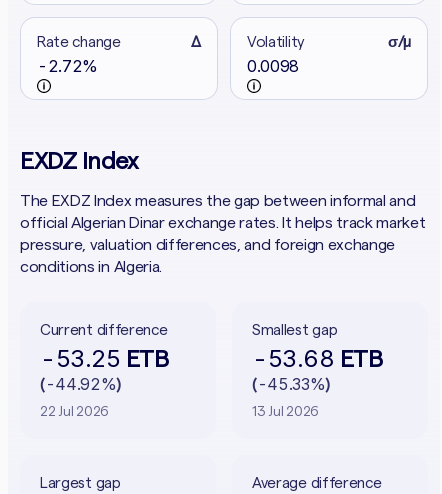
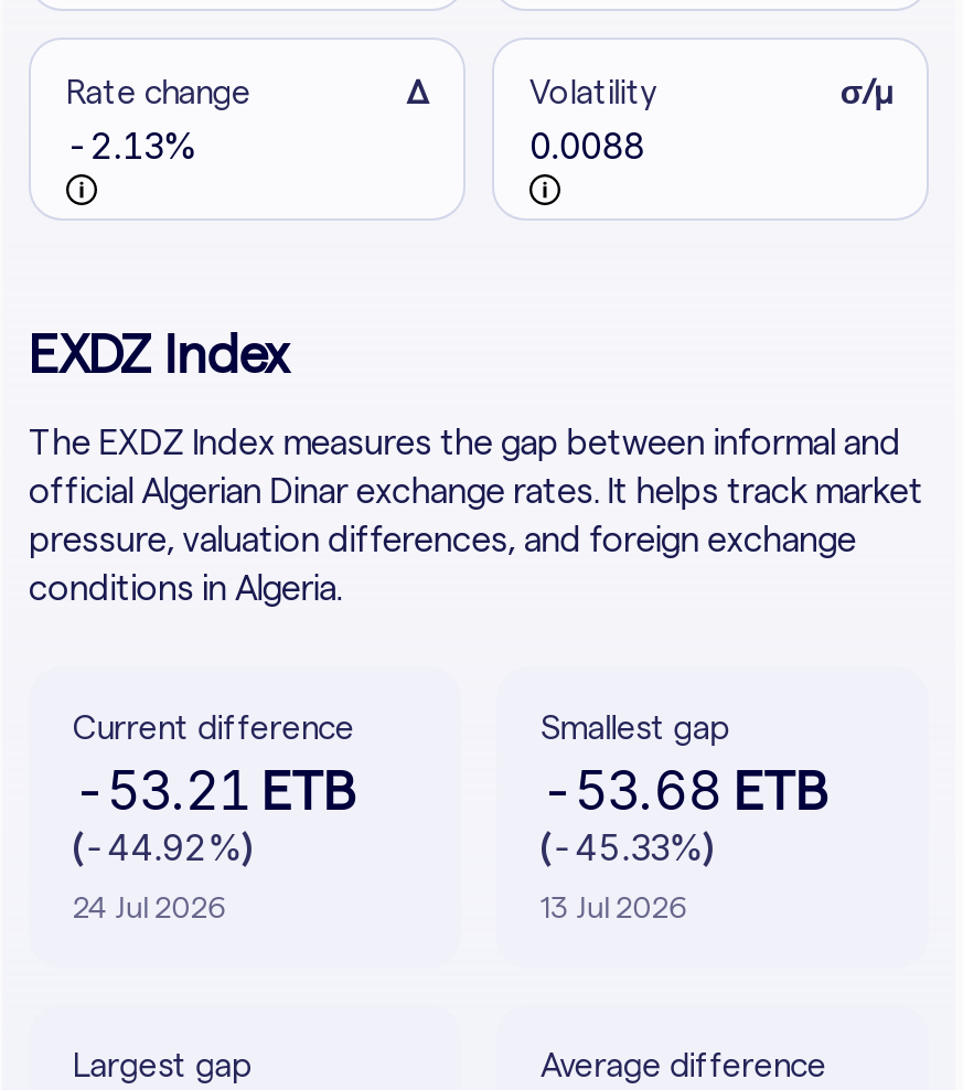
- -2.72%
+ -2.13%

- 0.0098
+ 0.0088

- -53.25 ETB
+ -53.21 ETB

- 22 Jul 2026
+ 24 Jul 2026
